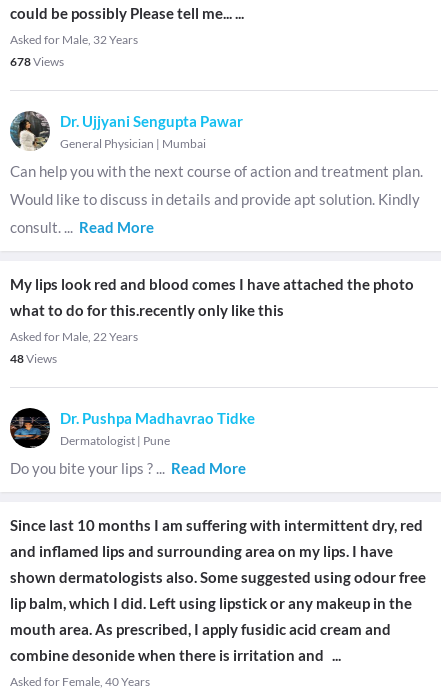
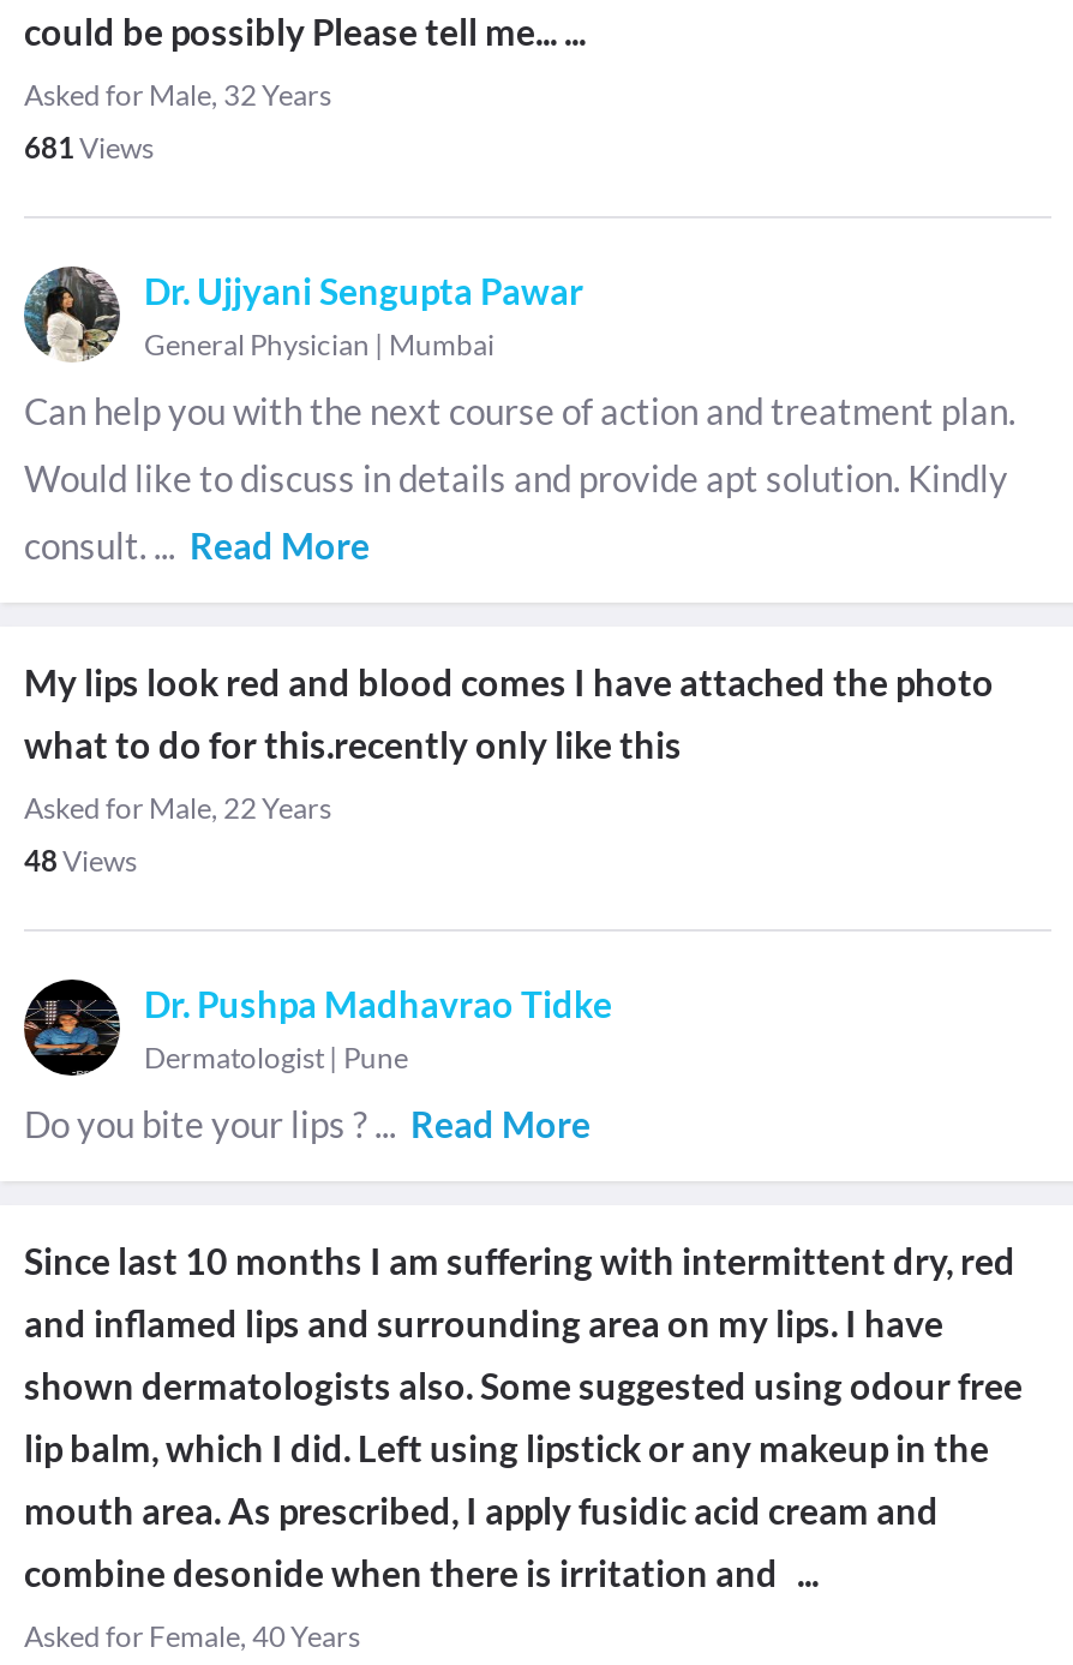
- 678Views
+ 681Views
